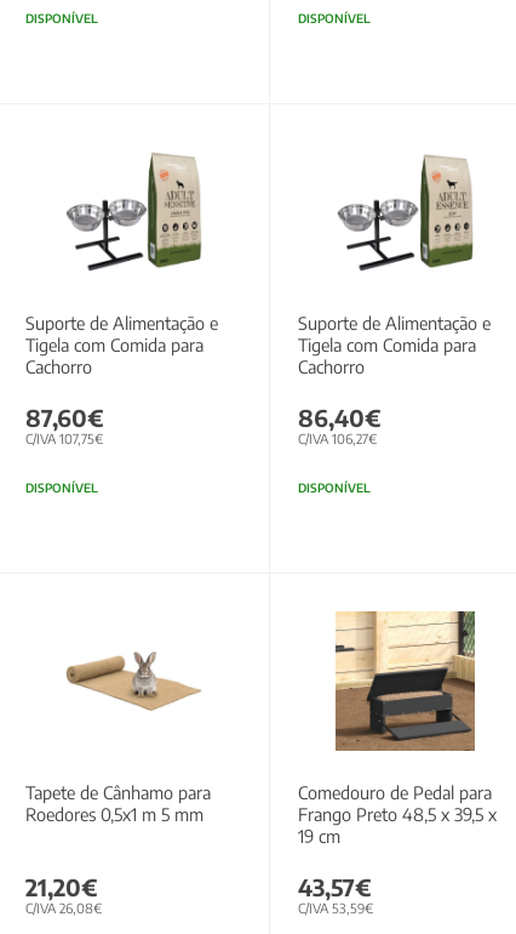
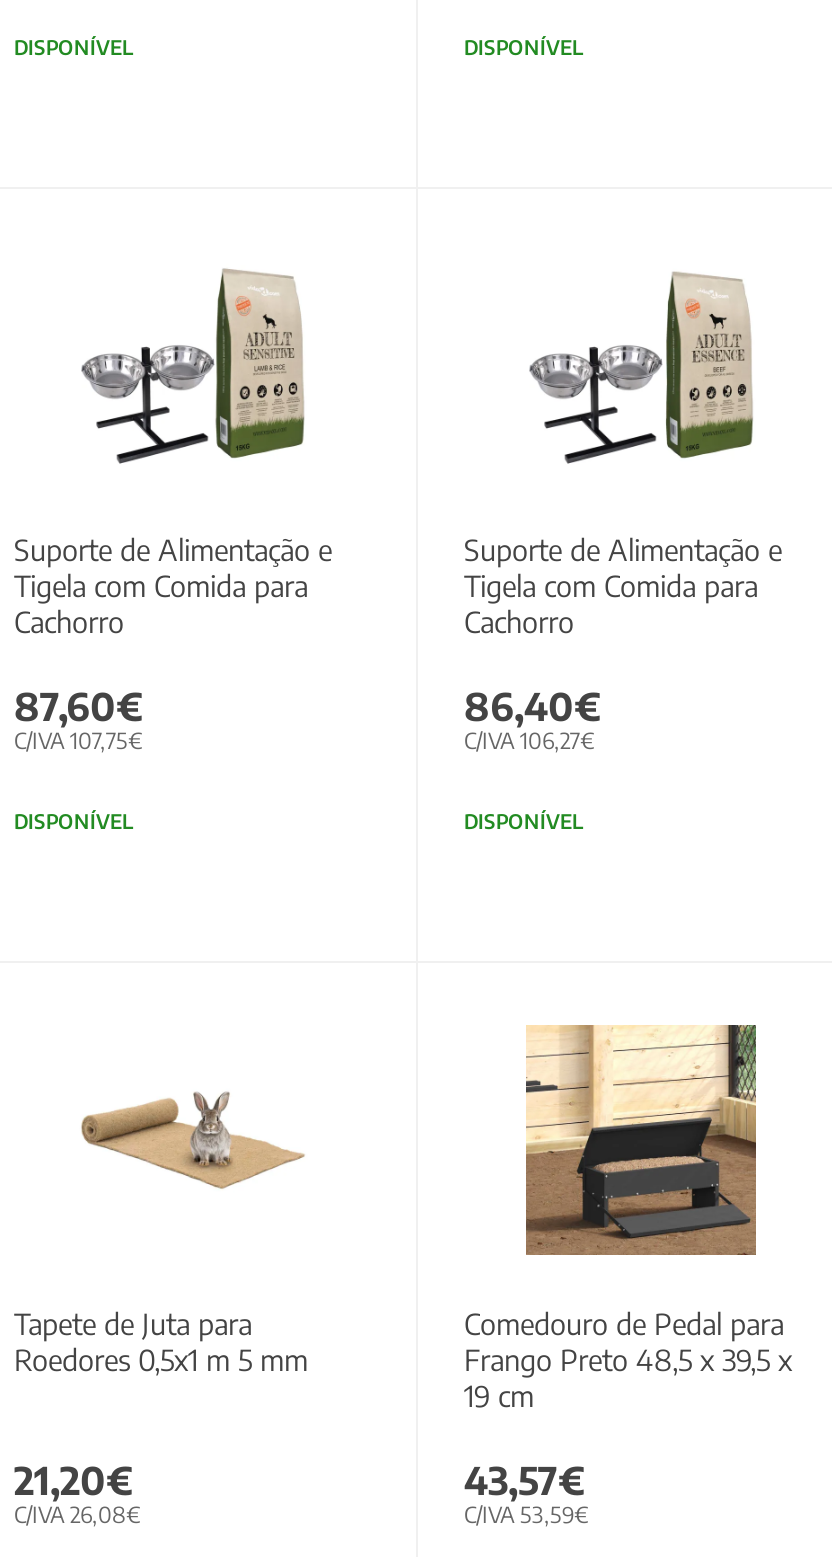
- Tapete de Cânhamo para
+ Tapete de Juta para
